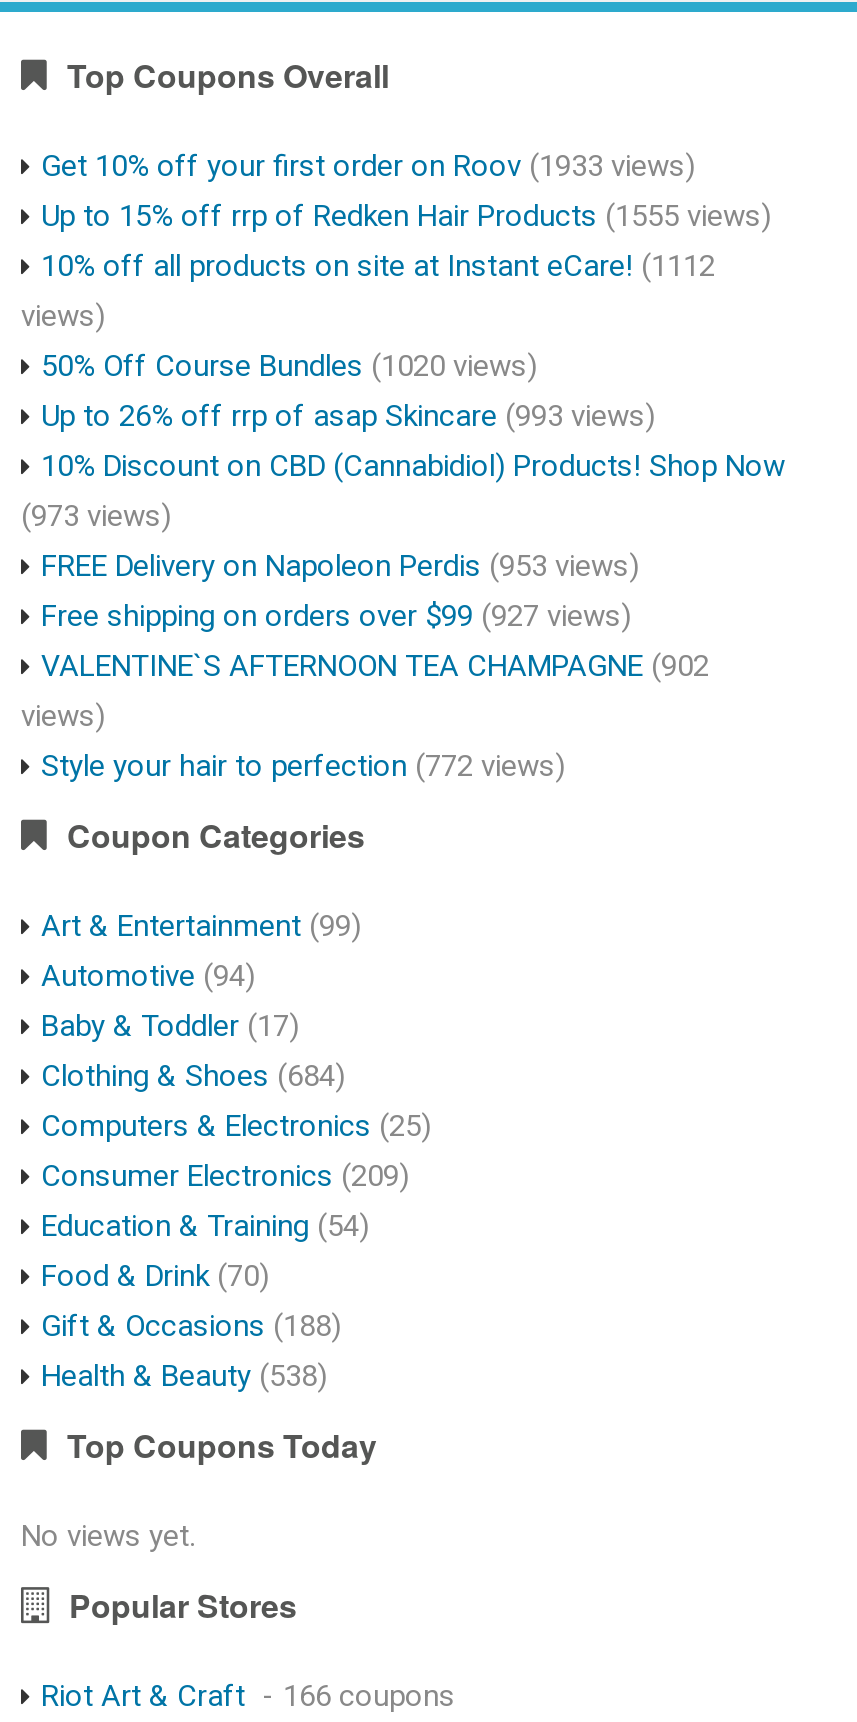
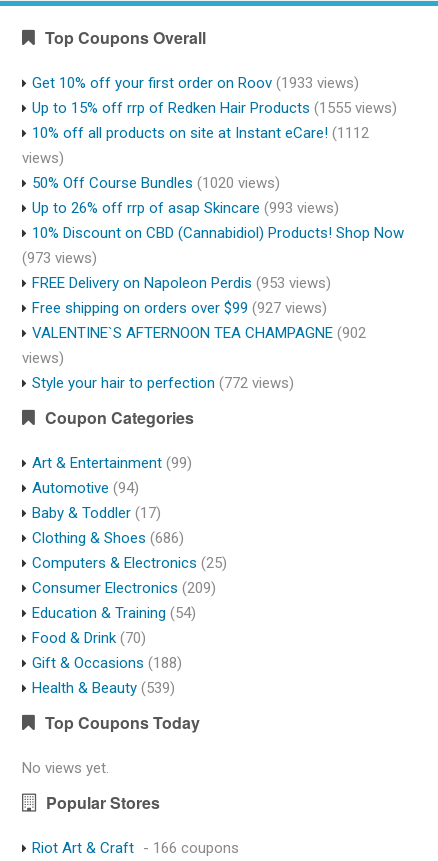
- Clothing & Shoes (684)
+ Clothing & Shoes (686)

- Health & Beauty (538)
+ Health & Beauty (539)
